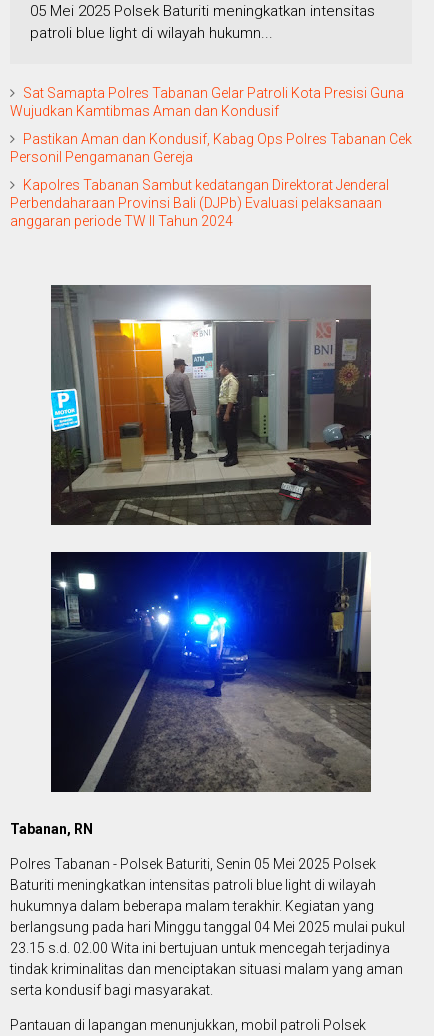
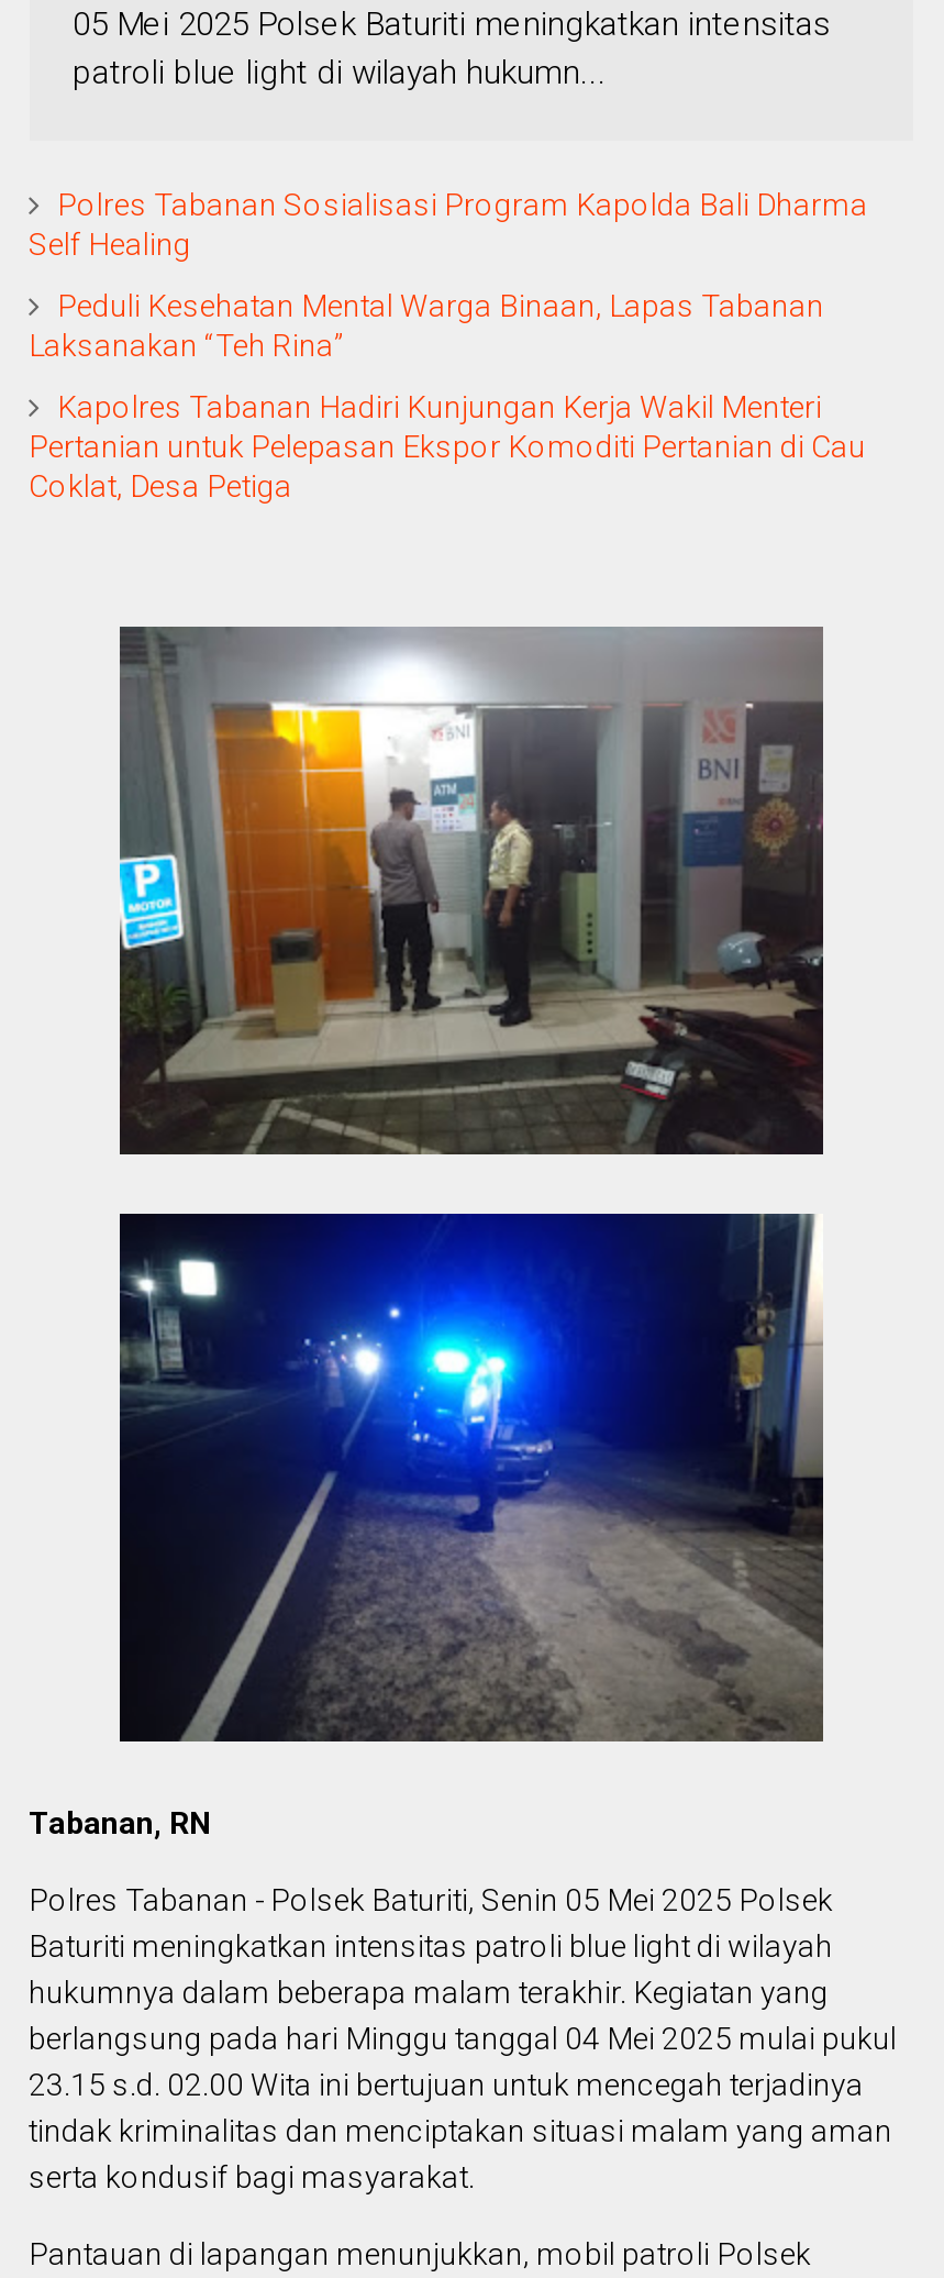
- Sat Samapta Polres Tabanan Gelar Patroli Kota Presisi Guna
- Wujudkan Kamtibmas Aman dan Kondusif
+ Polres Tabanan Sosialisasi Program Kapolda Bali Dharma
+ Self Healing

- Pastikan Aman dan Kondusif, Kabag Ops Polres Tabanan Cek
- Personil Pengamanan Gereja
+ Peduli Kesehatan Mental Warga Binaan, Lapas Tabanan
+ Laksanakan “Teh Rina”

- Kapolres Tabanan Sambut kedatangan Direktorat Jenderal
- Perbendaharaan Provinsi Bali (DJPb) Evaluasi pelaksanaan
- anggaran periode TW II Tahun 2024
+ Kapolres Tabanan Hadiri Kunjungan Kerja Wakil Menteri
+ Pertanian untuk Pelepasan Ekspor Komoditi Pertanian di Cau
+ Coklat, Desa Petiga
